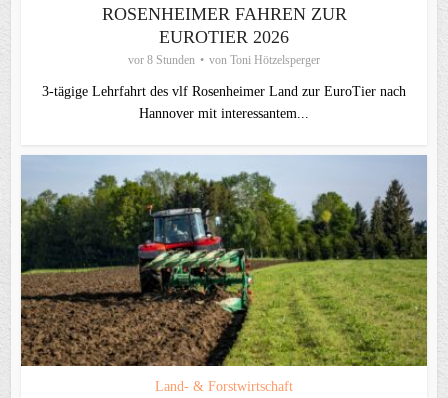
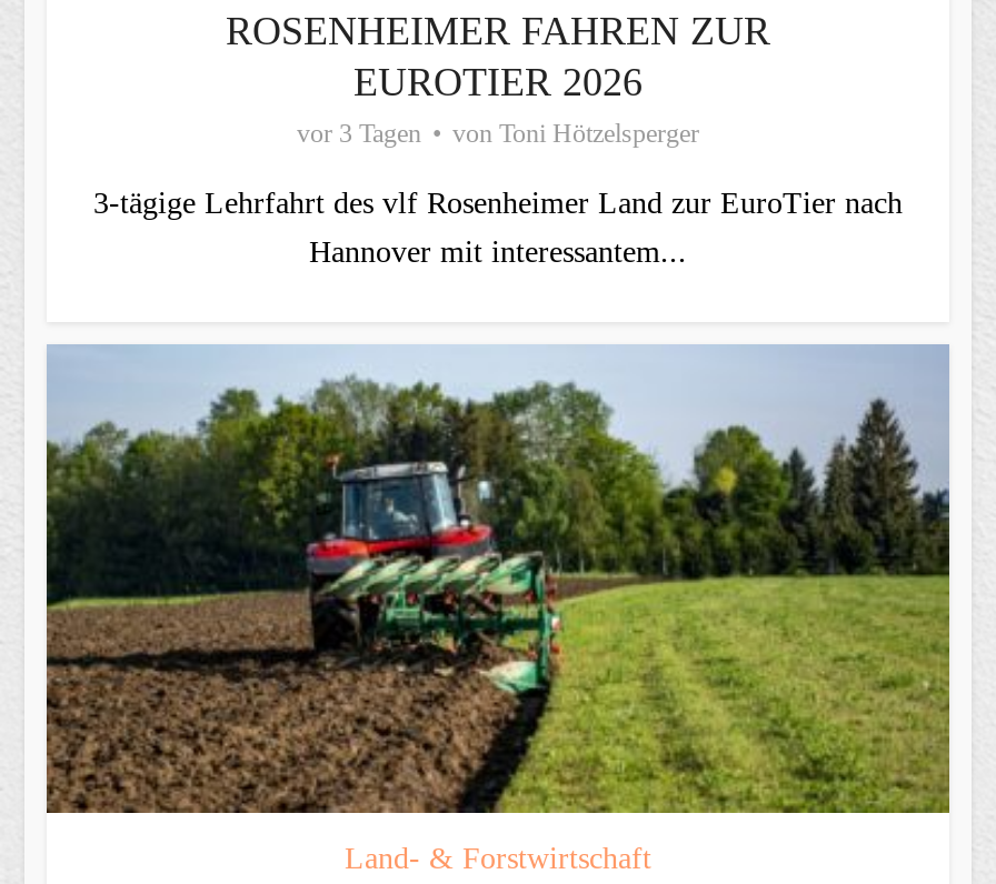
- vor 8 Stunden von Toni Hötzelsperger
+ vor 3 Tagen von Toni Hötzelsperger
